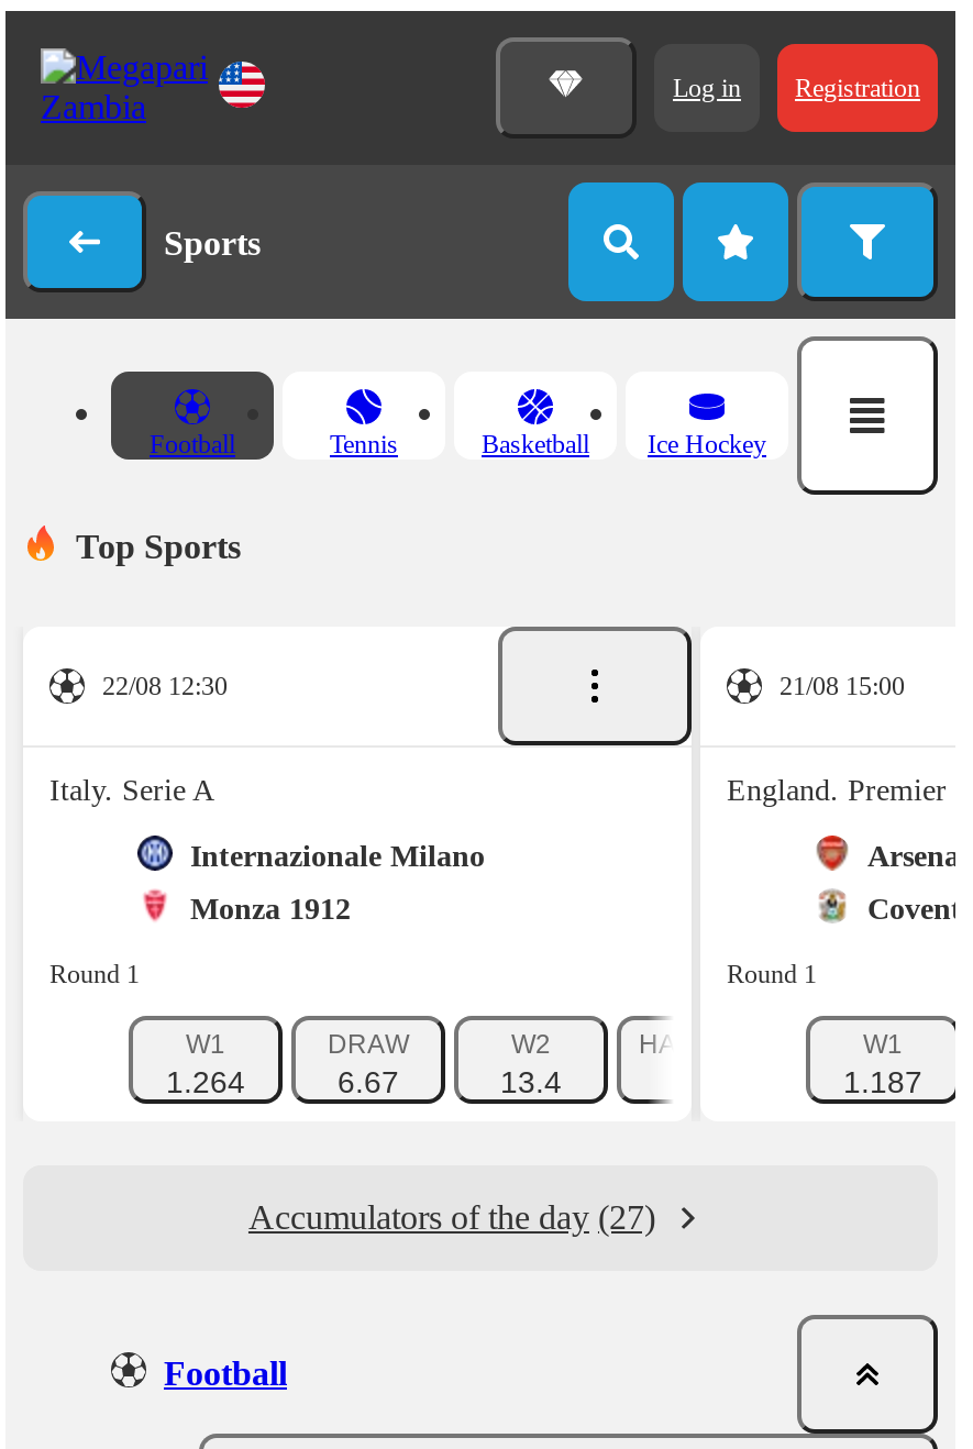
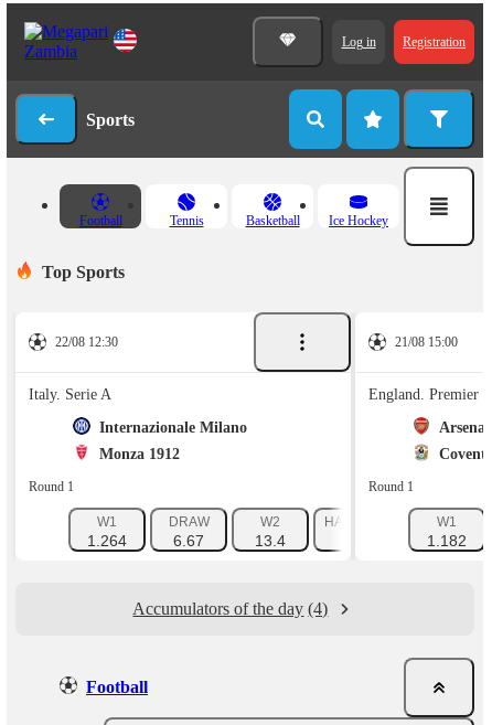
- 1.187
+ 1.182

- Accumulators of the day (27)
+ Accumulators of the day (4)
